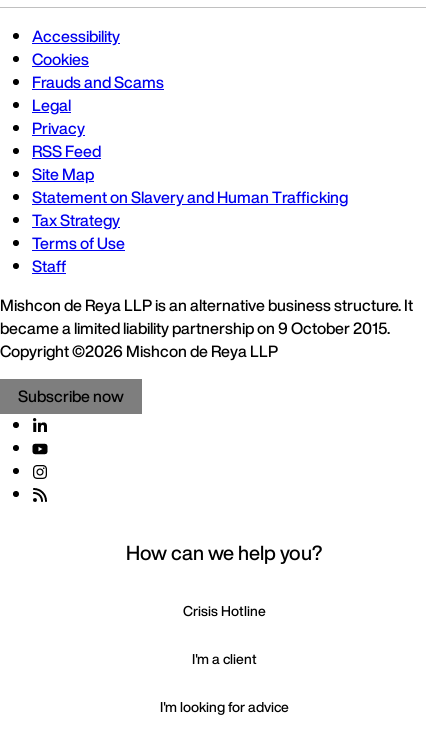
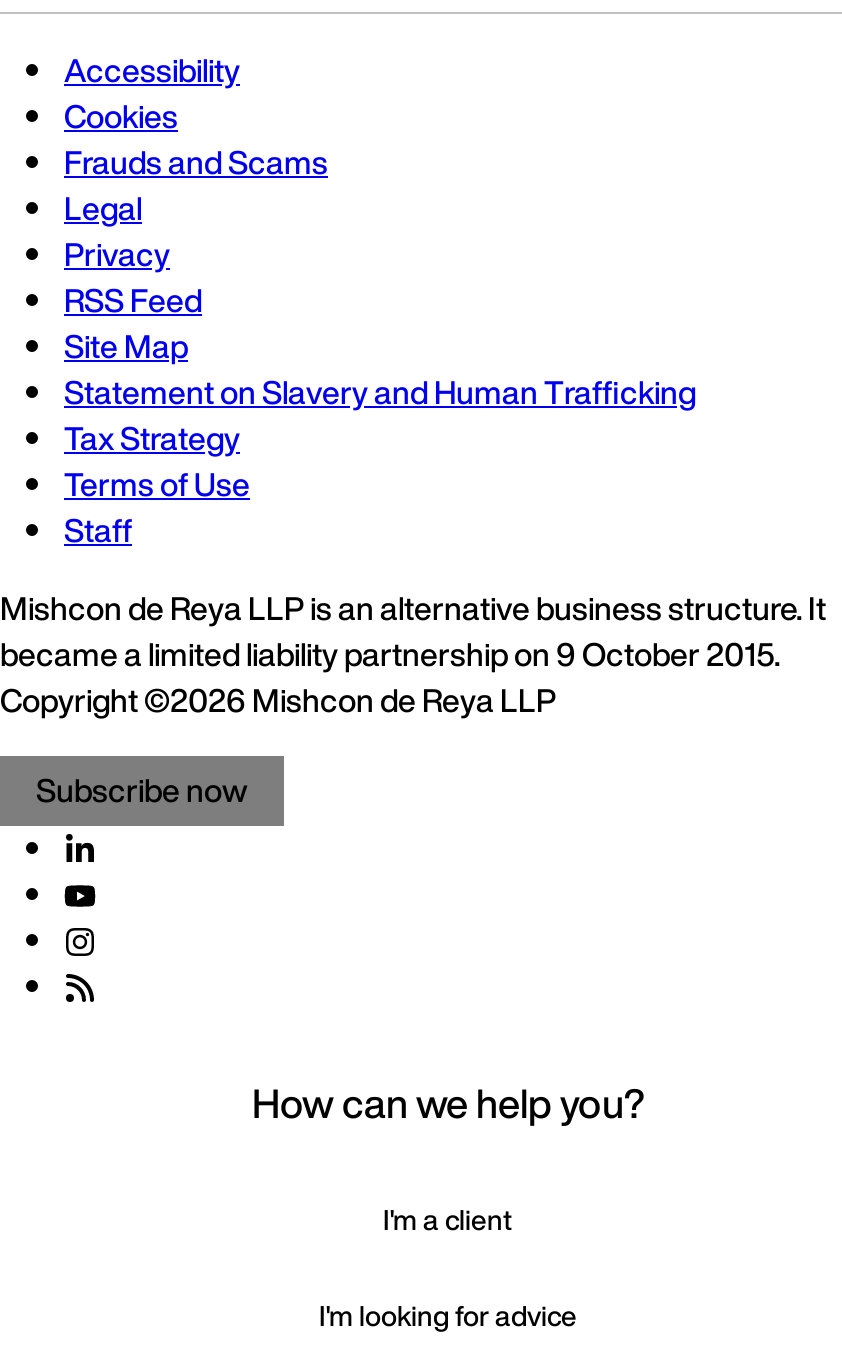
- Crisis Hotline
